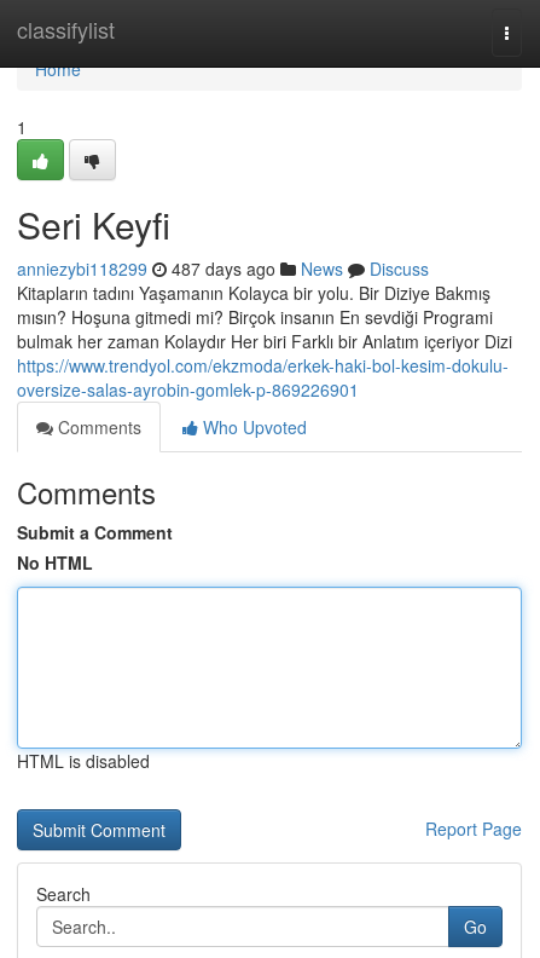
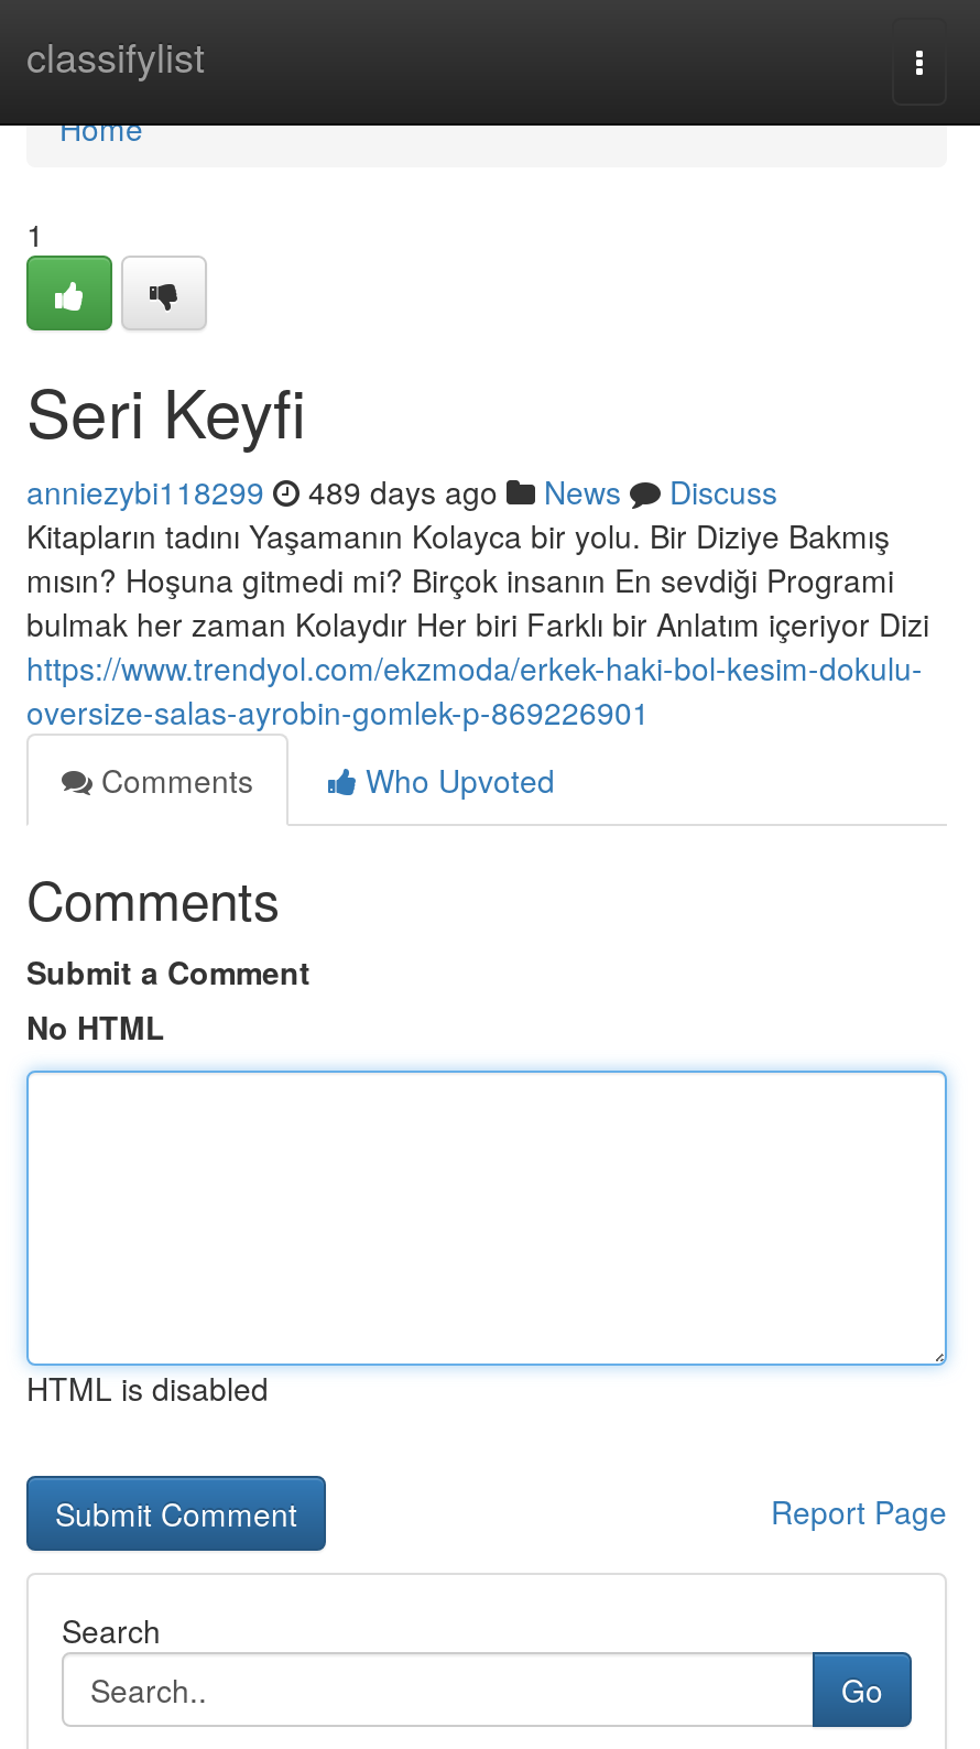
- anniezybi118299 487 days ago News Discuss
+ anniezybi118299 489 days ago News Discuss
